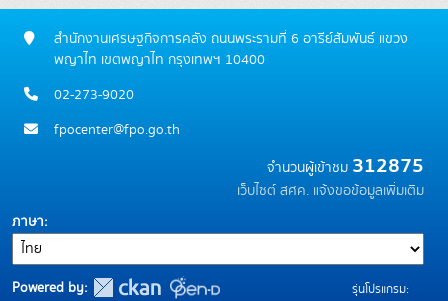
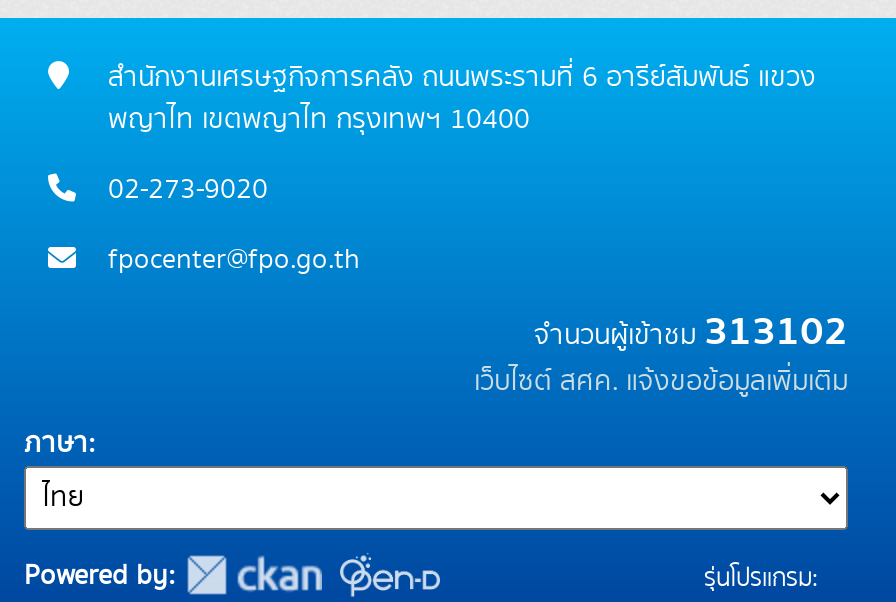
- จำนวนผู้เข้าชม312875
+ จำนวนผู้เข้าชม313102
